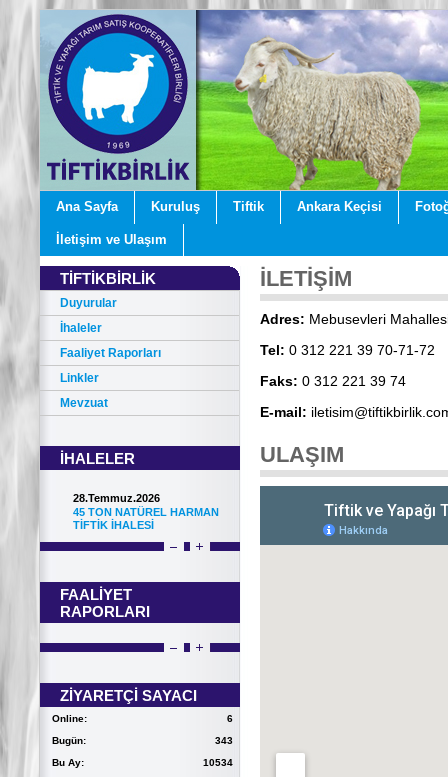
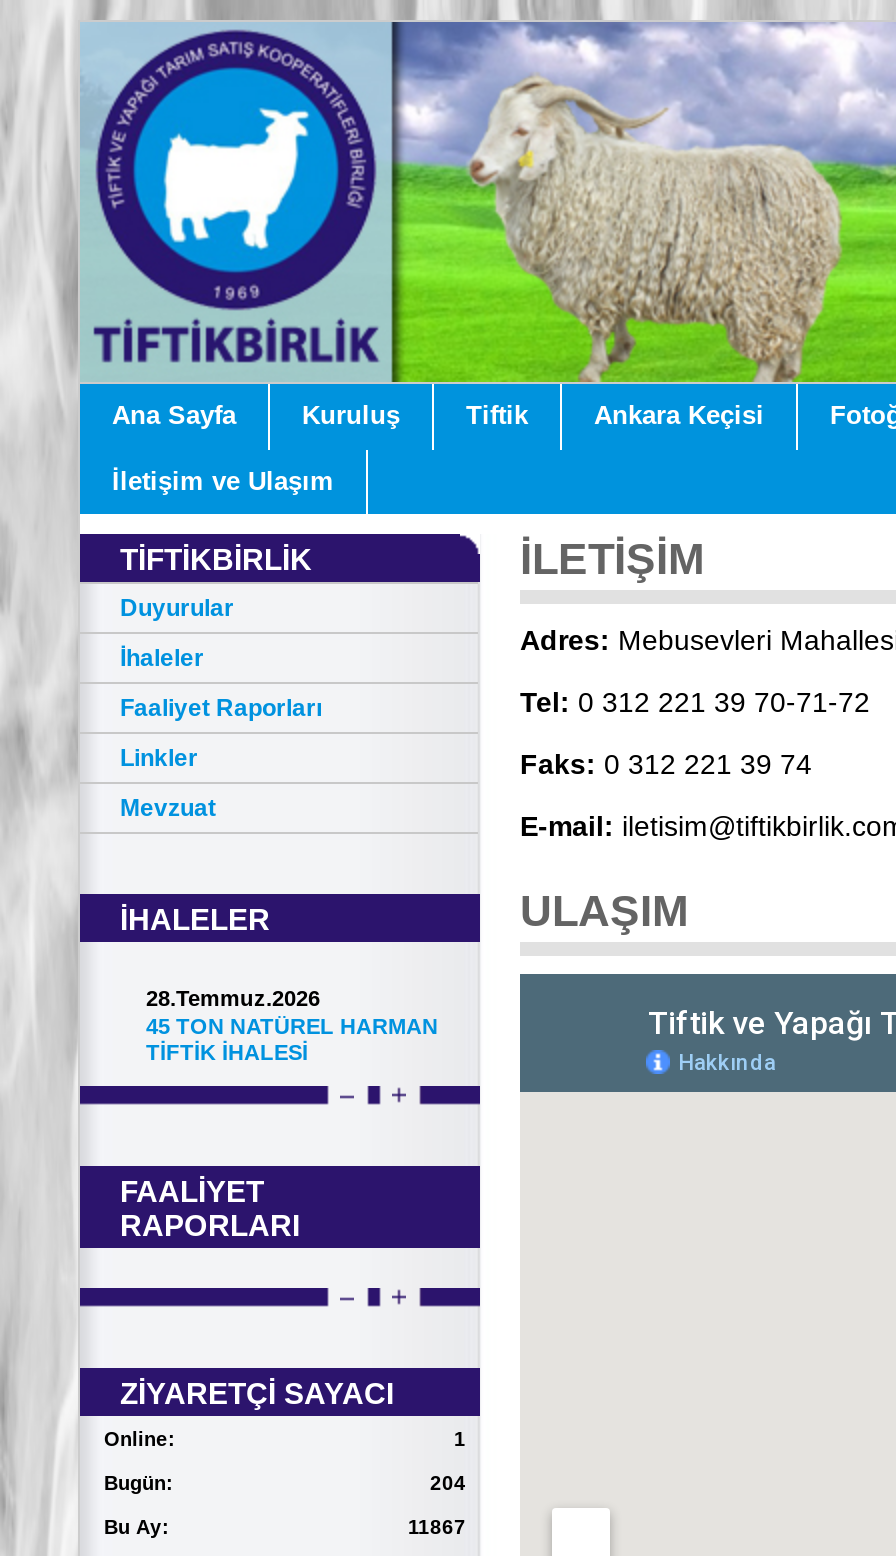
- 6
+ 1

- 343
+ 204

- 10534
+ 11867
